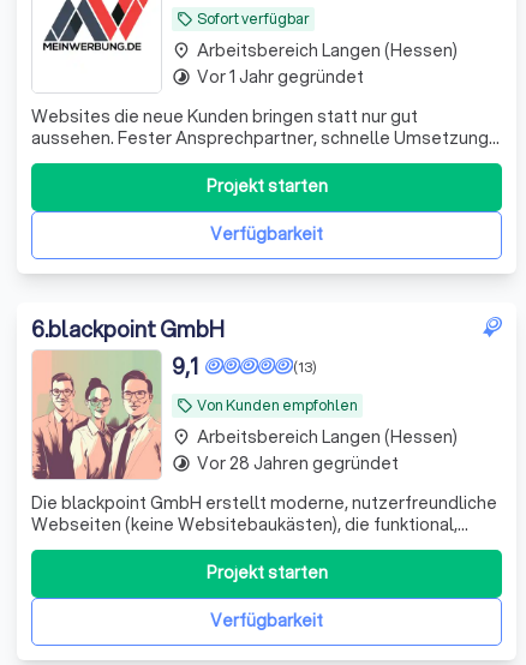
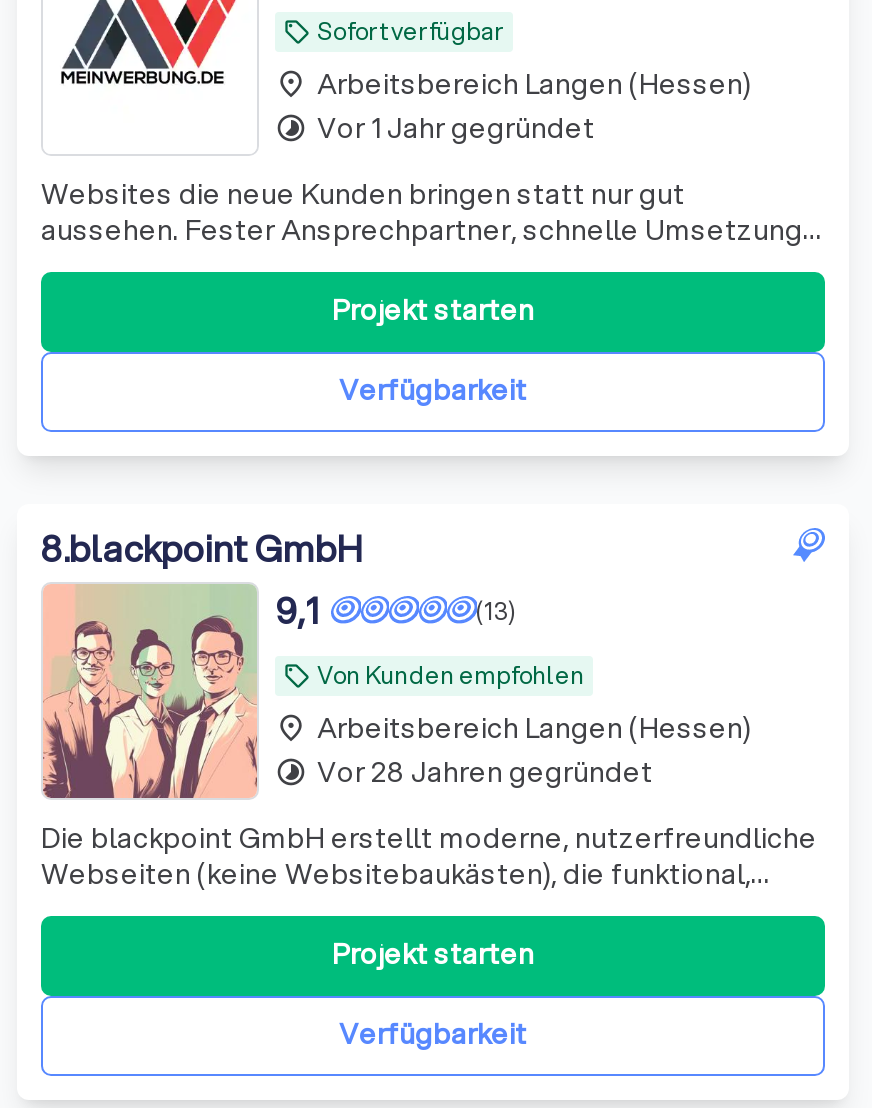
- 6.blackpoint GmbH
+ 8.blackpoint GmbH
